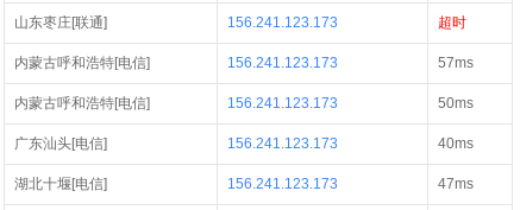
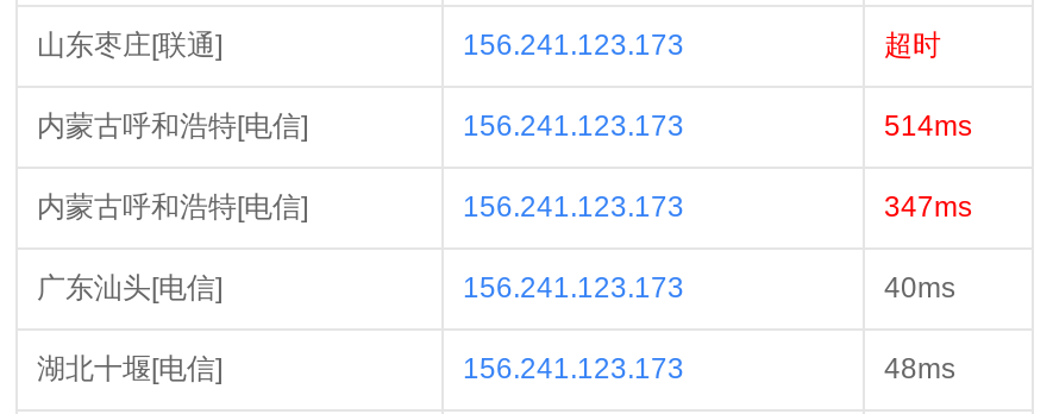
- 57ms
+ 514ms

- 50ms
+ 347ms

- 47ms
+ 48ms
